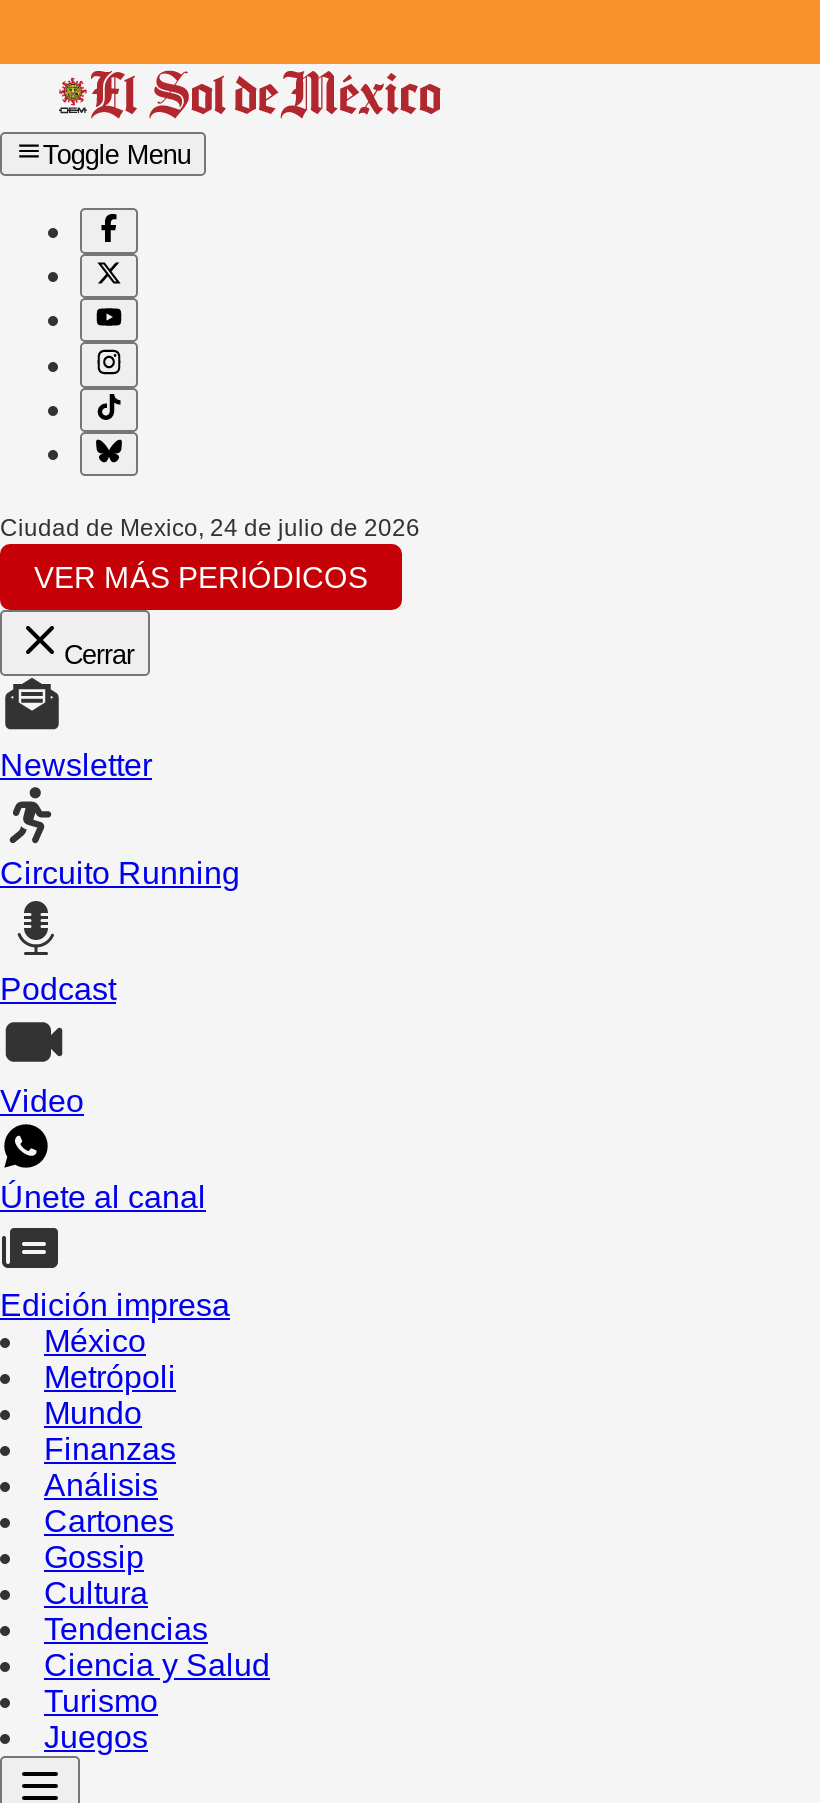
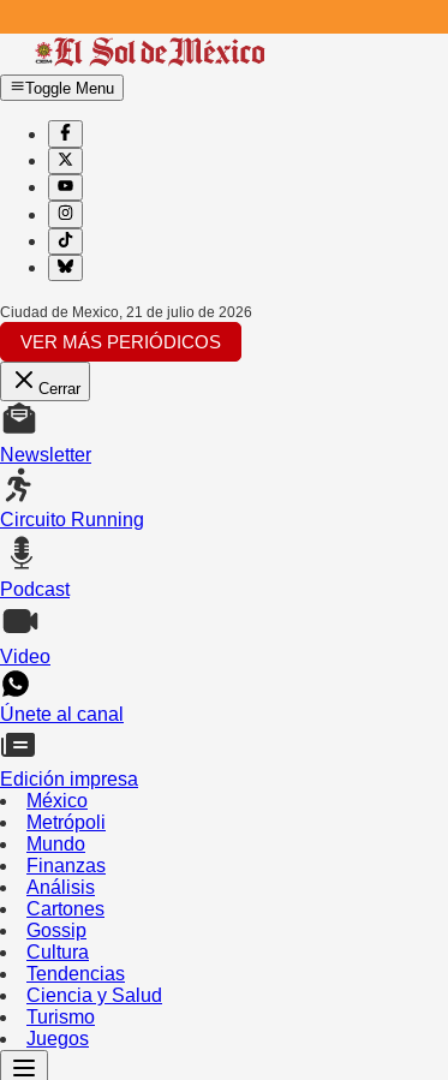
- Ciudad de Mexico, 24 de julio de 2026
+ Ciudad de Mexico, 21 de julio de 2026
